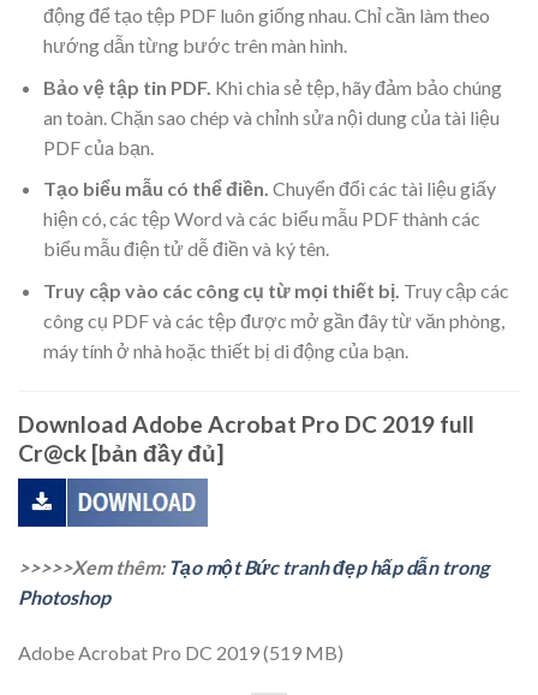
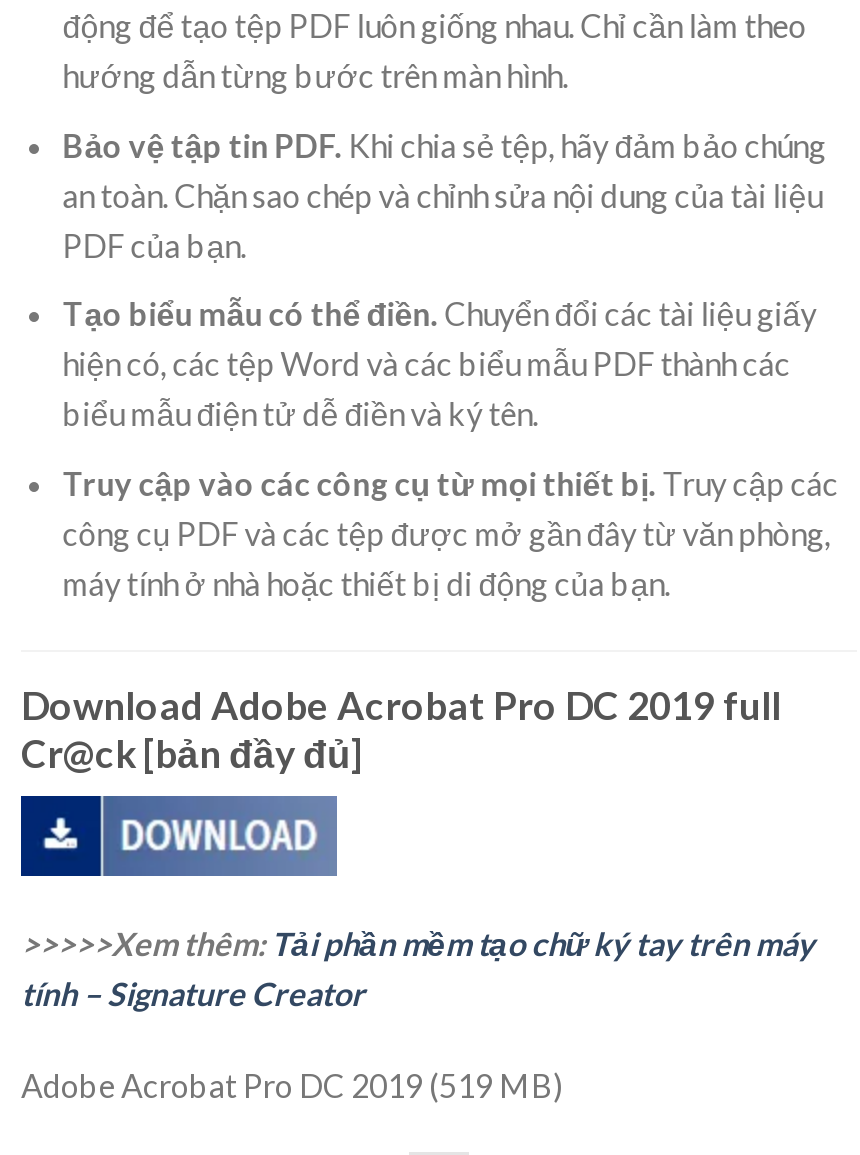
- >>>>>Xem thêm: Tạo một Bức tranh đẹp hấp dẫn trong
- Photoshop
+ >>>>>Xem thêm: Tải phần mềm tạo chữ ký tay trên máy
+ tính – Signature Creator
